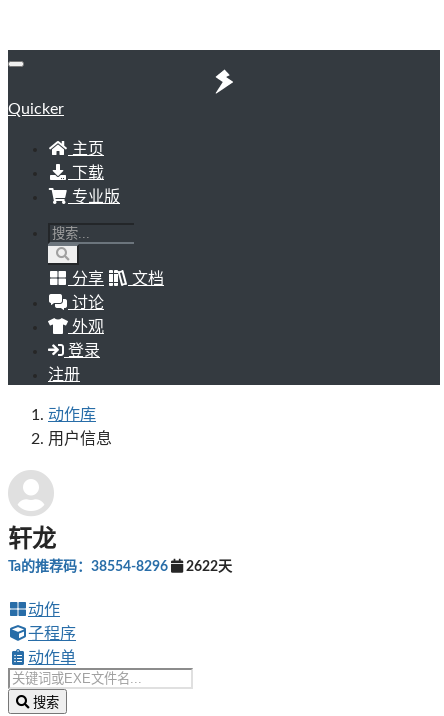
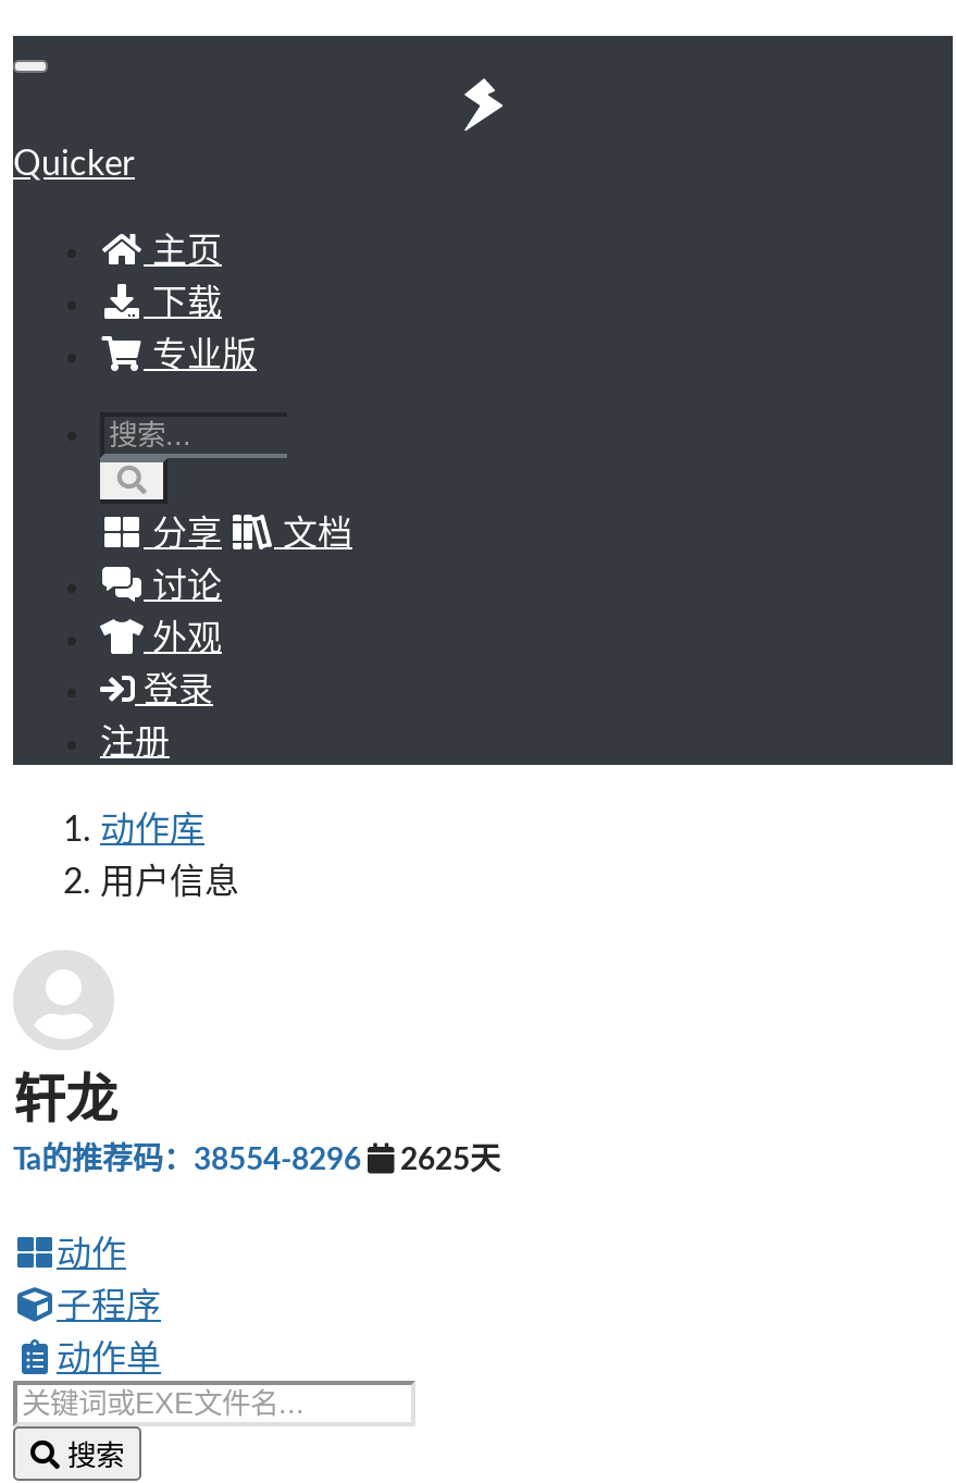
- Ta的推荐码：38554-8296 2622天
+ Ta的推荐码：38554-8296 2625天
